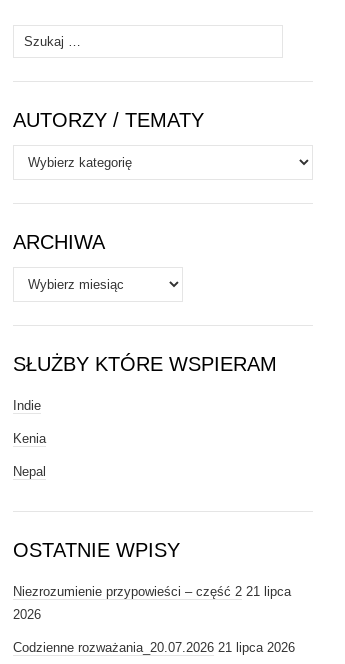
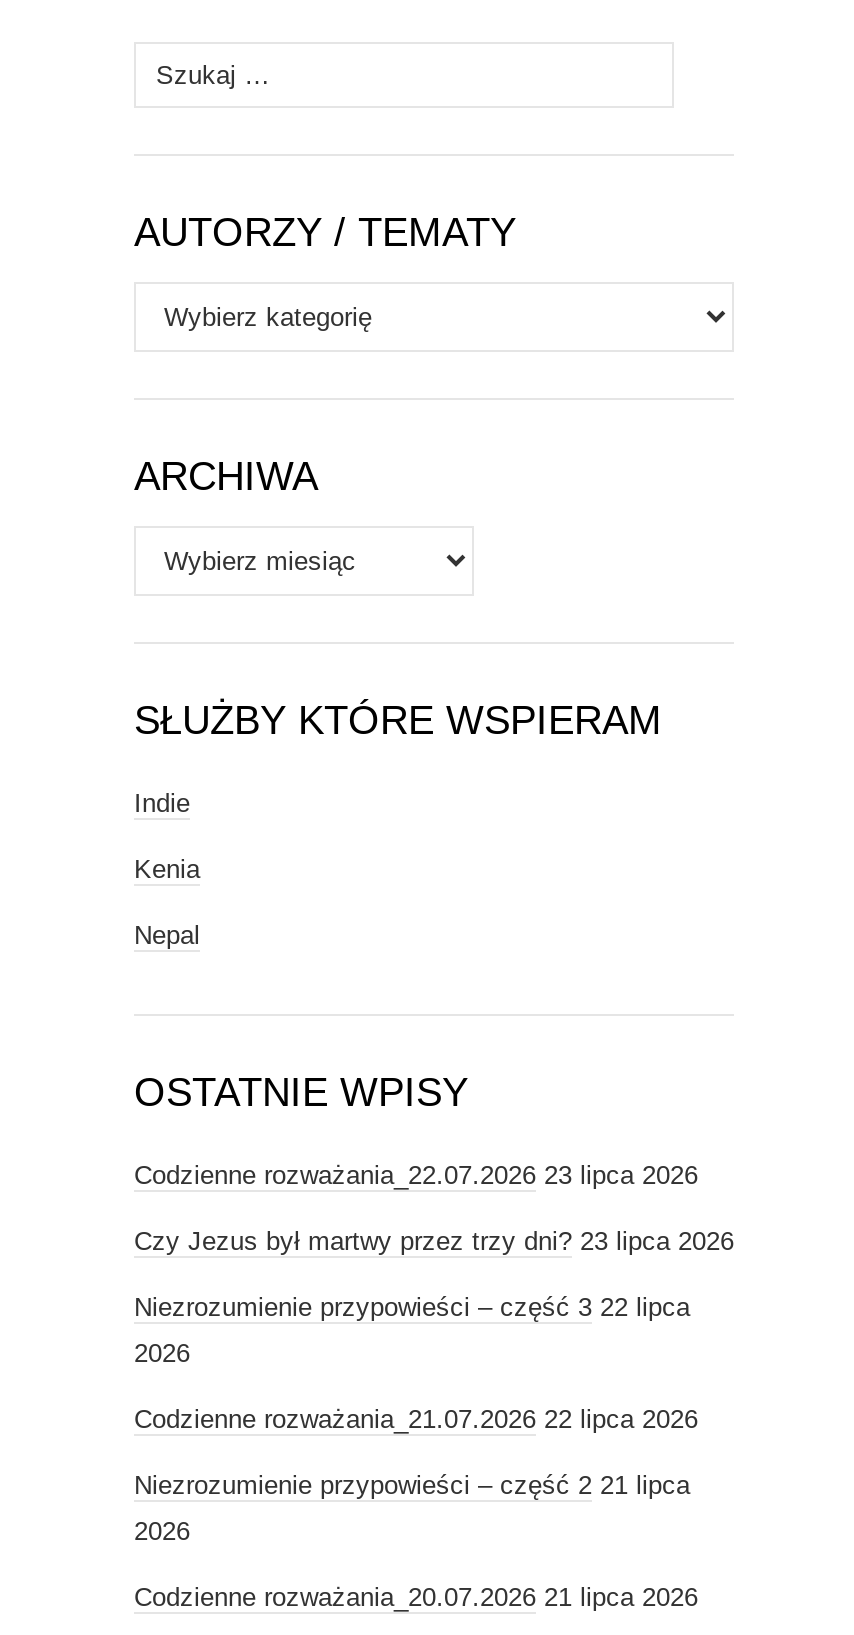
+ Codzienne rozważania_22.07.2026 23 lipca 2026
+ Czy Jezus był martwy przez trzy dni? 23 lipca 2026
+ Niezrozumienie przypowieści – część 3 22 lipca
+ 2026
+ Codzienne rozważania_21.07.2026 22 lipca 2026
